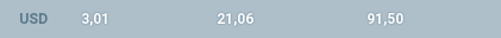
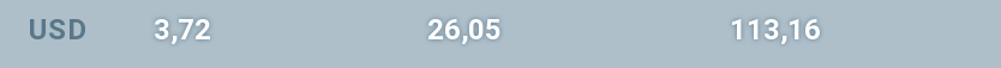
- USD 3,01
+ USD 3,72

- 21,06
+ 26,05

- 91,50
+ 113,16
